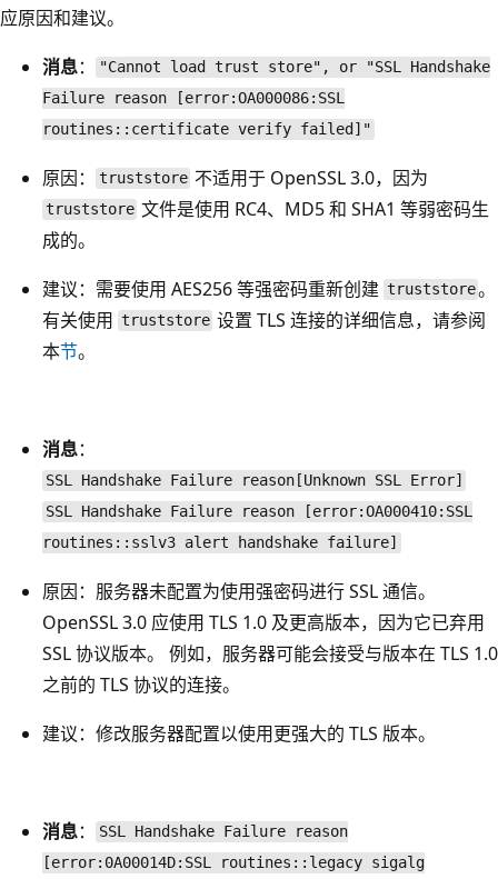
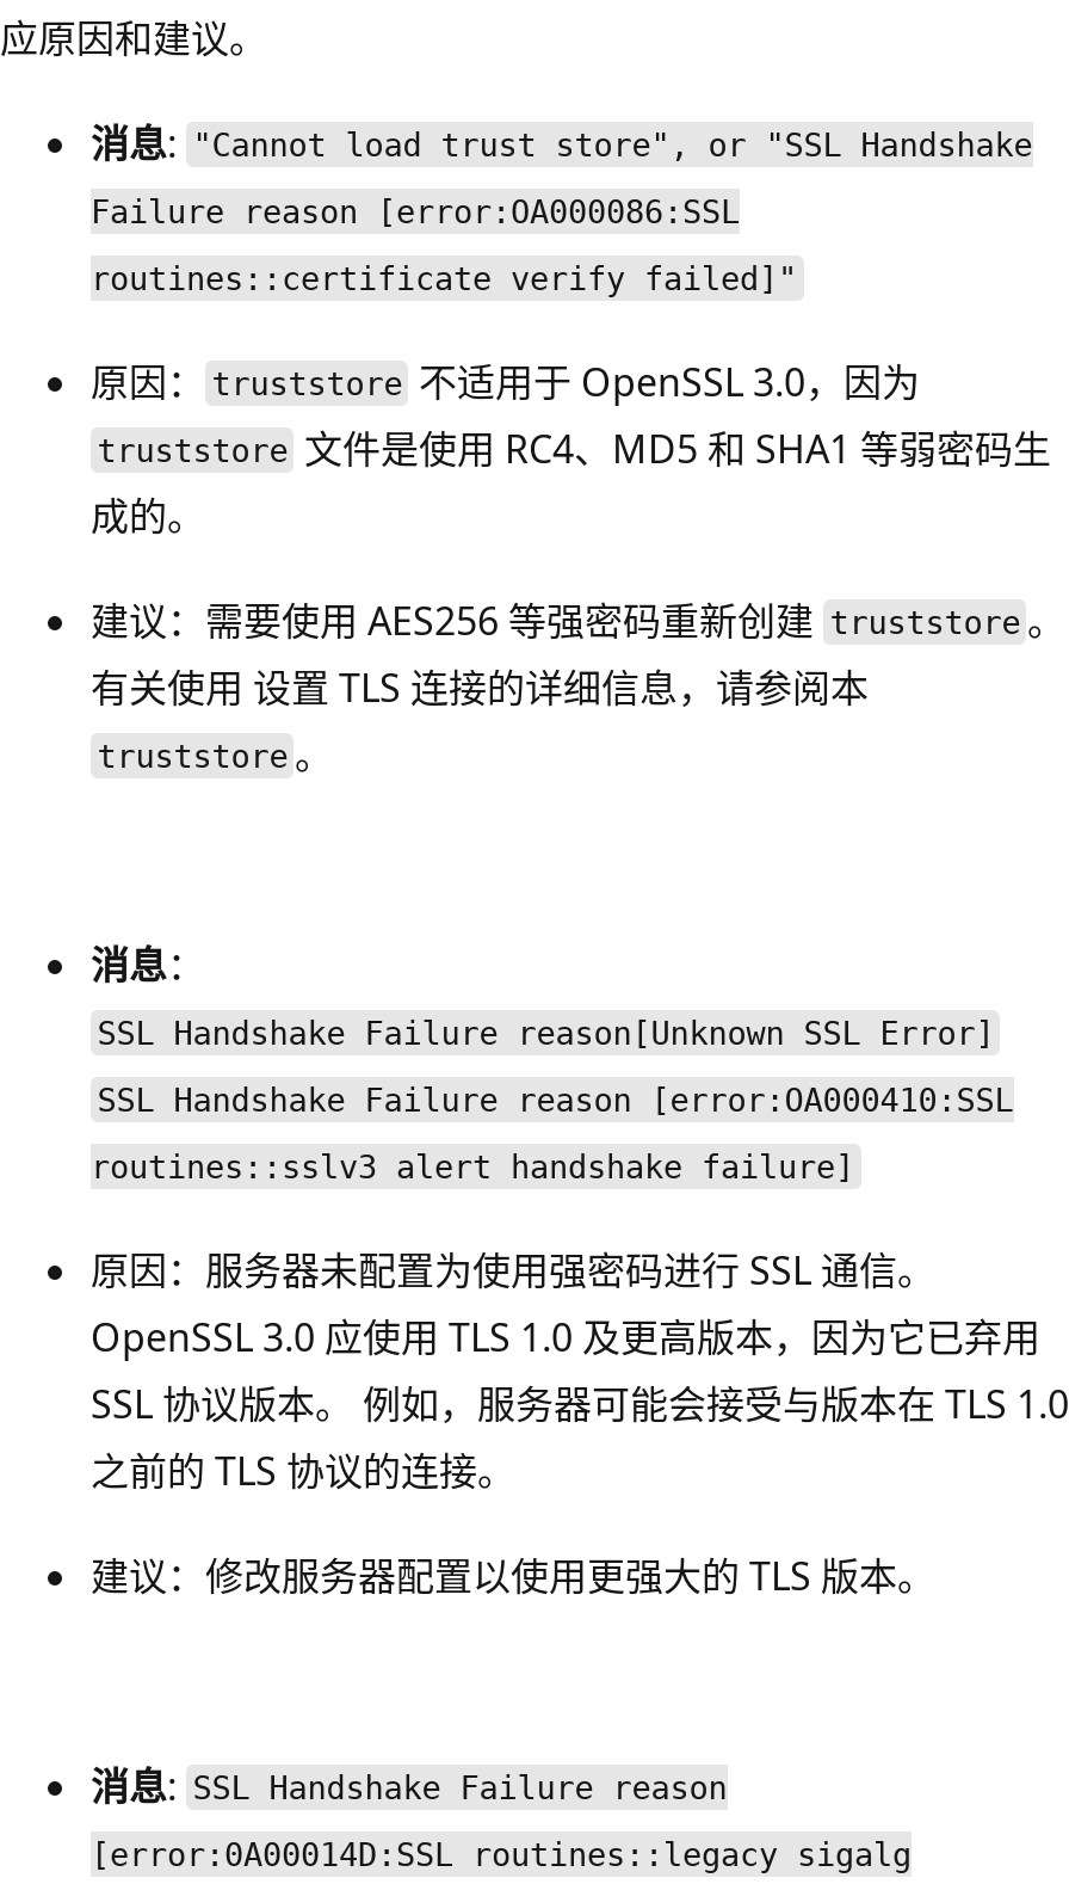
- 消息： "Cannot load trust store", or "SSL Handshake
+ 消息: "Cannot load trust store", or "SSL Handshake

- 有关使用 truststore 设置 TLS 连接的详细信息，请参阅
- 本节。
+ 有关使用设置 TLS 连接的详细信息，请参阅本
+ truststore 。

- 消息： SSL Handshake Failure reason
+ 消息: SSL Handshake Failure reason
